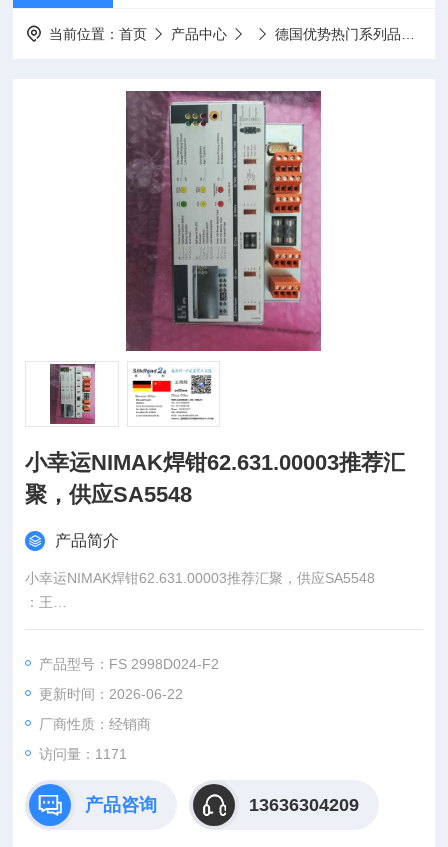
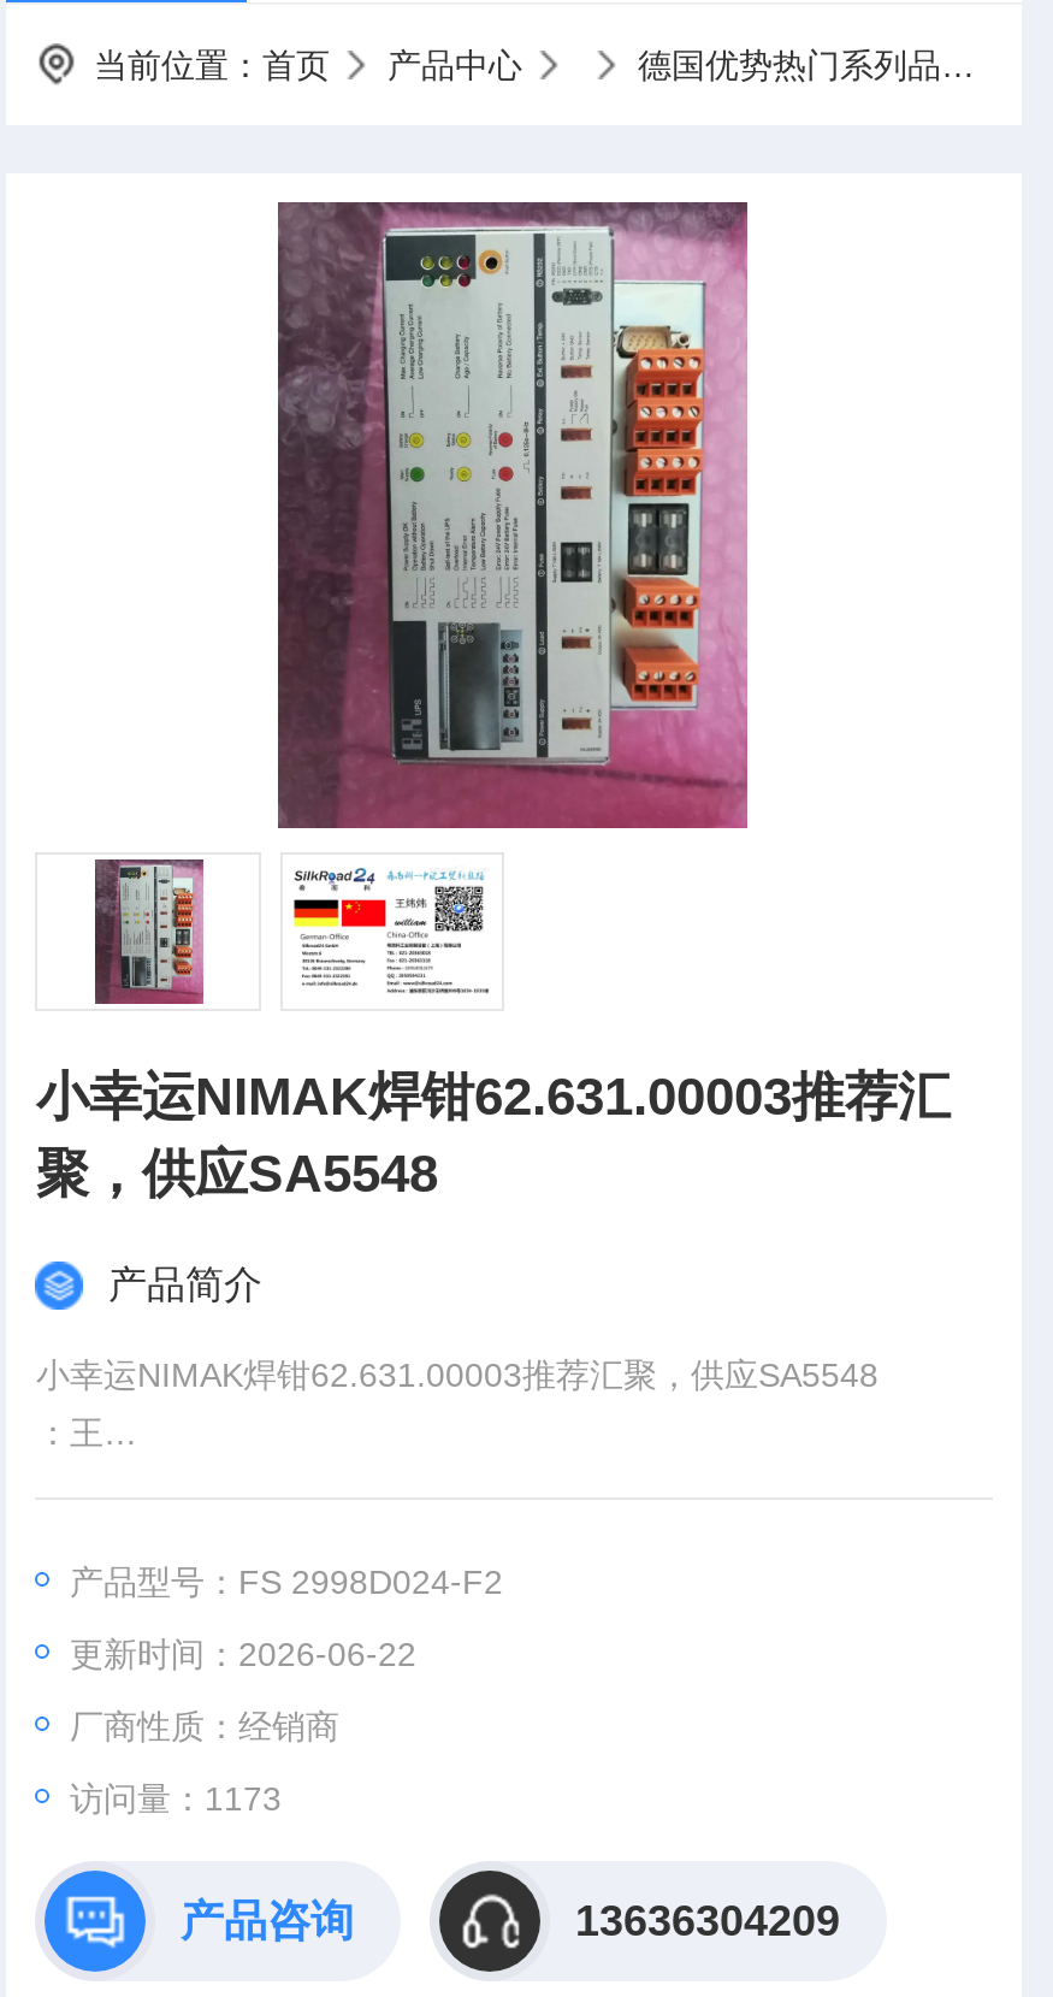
- 访问量：1171
+ 访问量：1173
